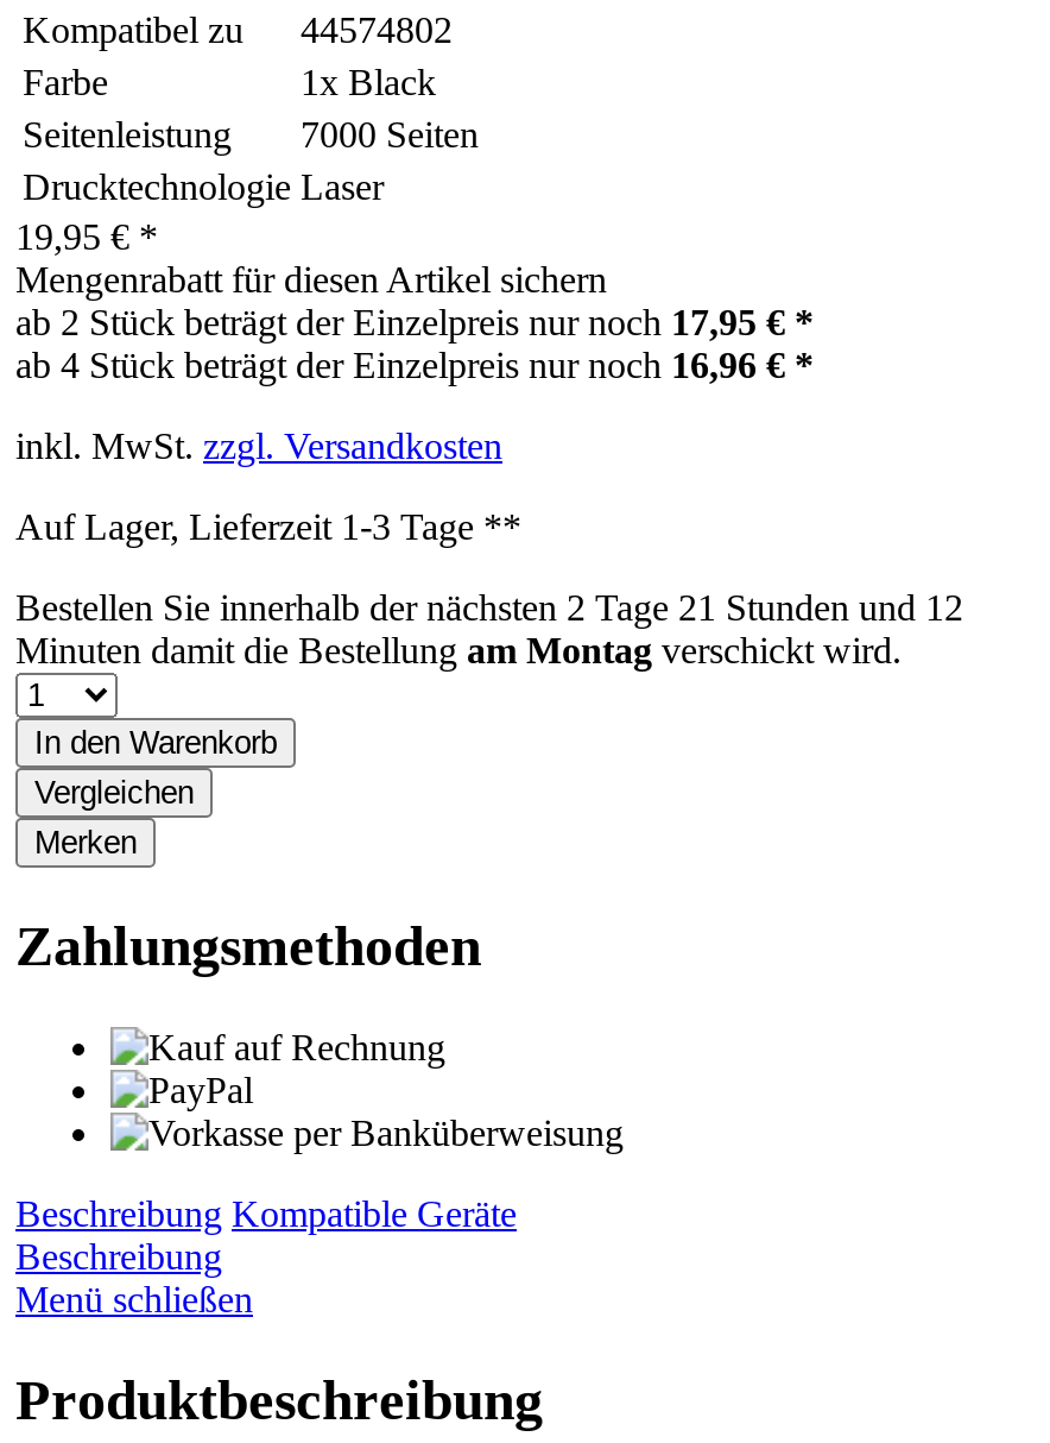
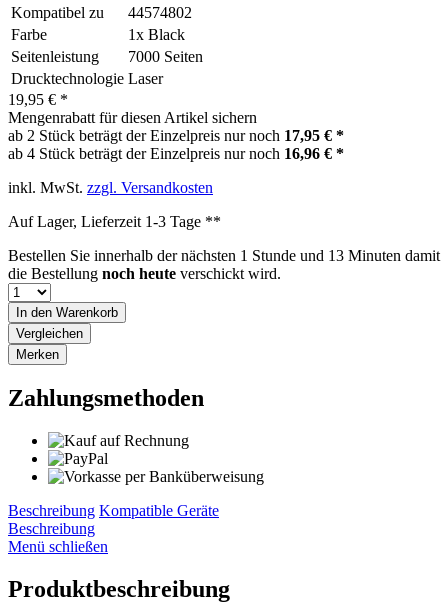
- Bestellen Sie innerhalb der nächsten 2 Tage 21 Stunden und 12
- Minuten damit die Bestellung am Montag verschickt wird.
+ Bestellen Sie innerhalb der nächsten 1 Stunde und 13 Minuten damit
+ die Bestellung noch heute verschickt wird.
